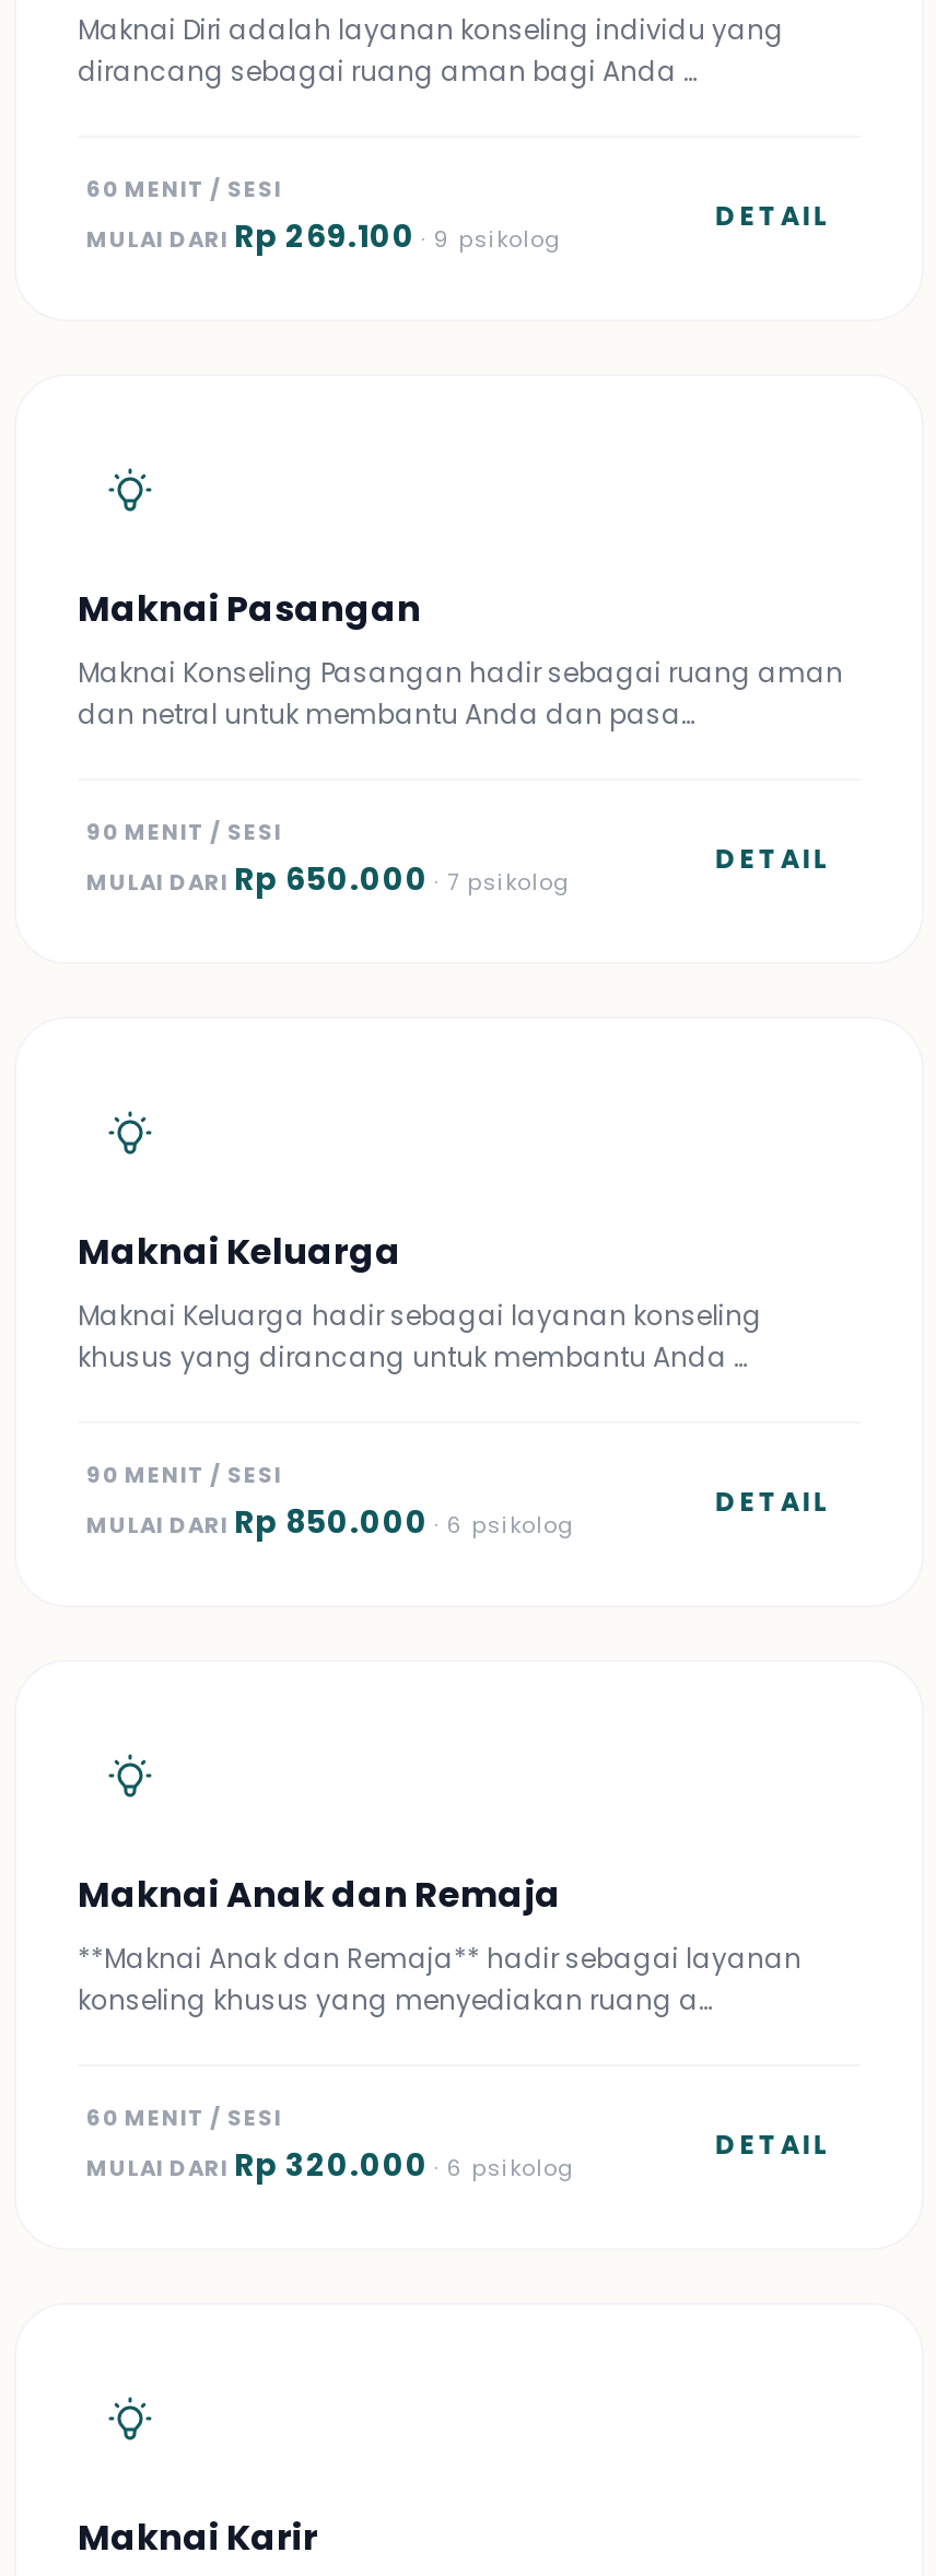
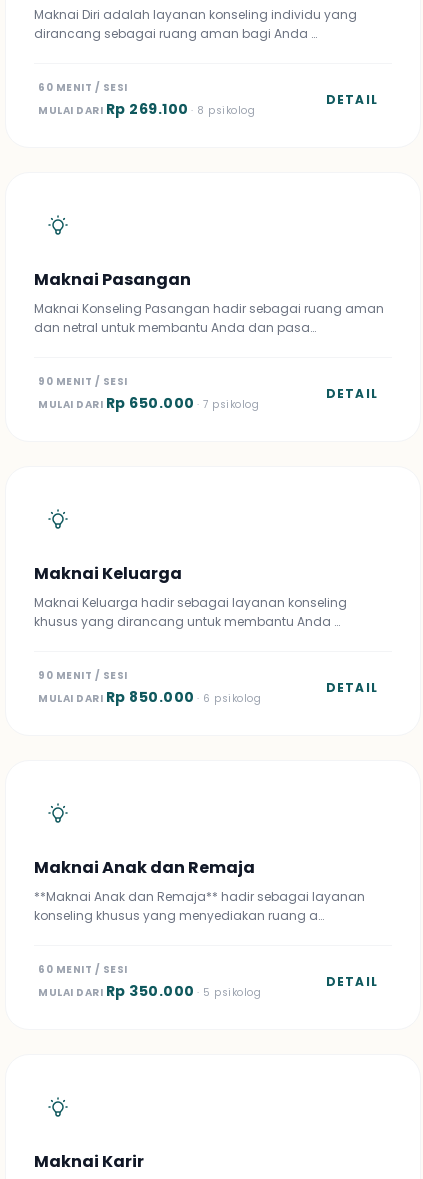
- MULAI DARI Rp 269.100 · 9 psikolog
+ MULAI DARI Rp 269.100 · 8 psikolog

- MULAI DARI Rp 320.000 · 6 psikolog
+ MULAI DARI Rp 350.000 · 5 psikolog
